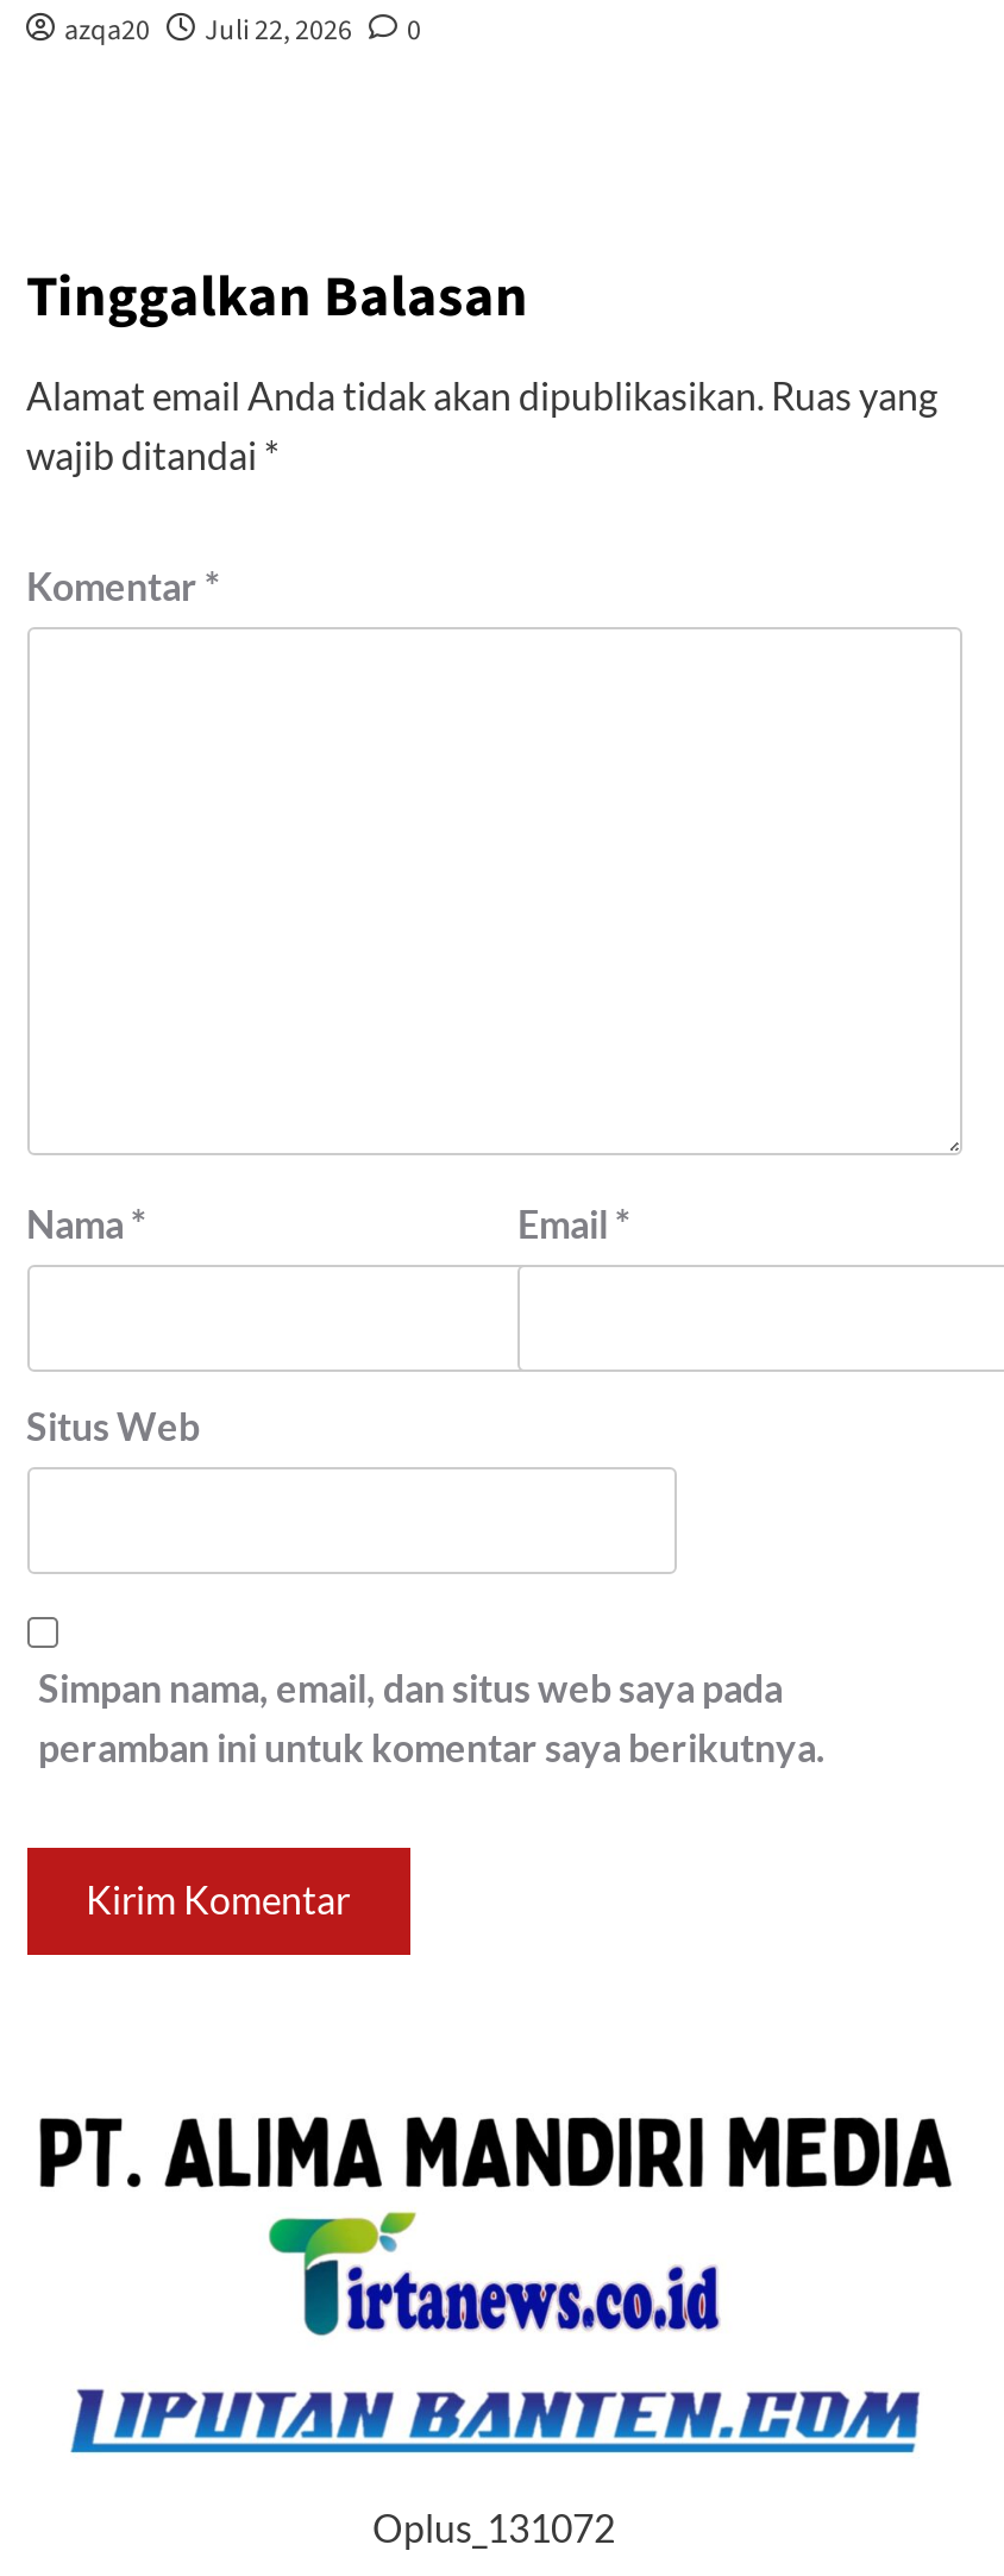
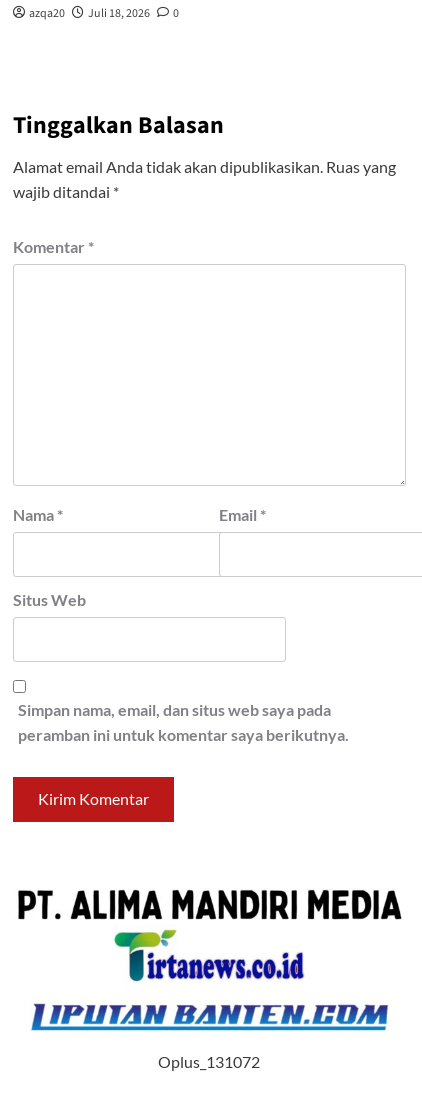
- azqa20 Juli 22, 2026 0
+ azqa20 Juli 18, 2026 0
